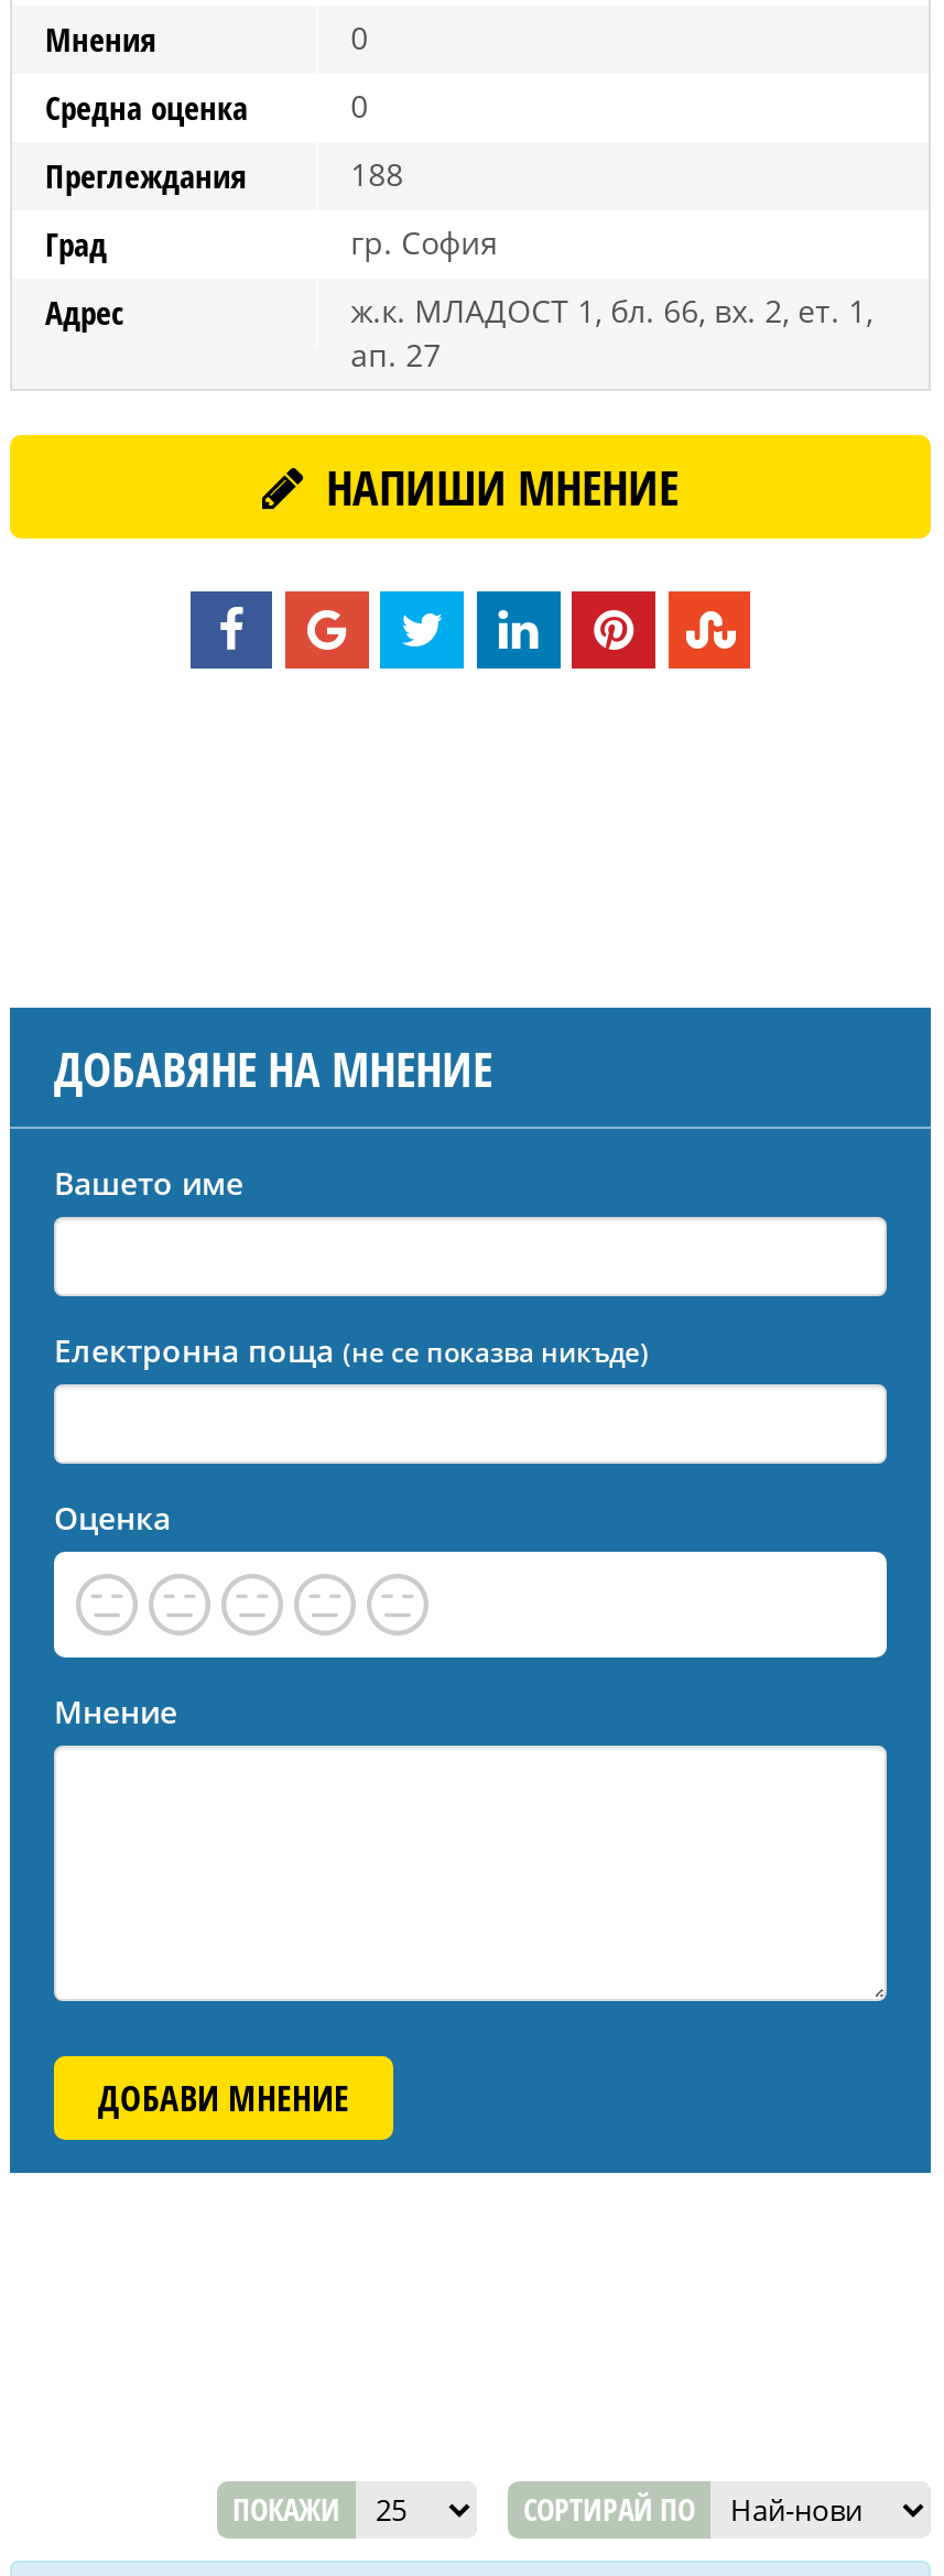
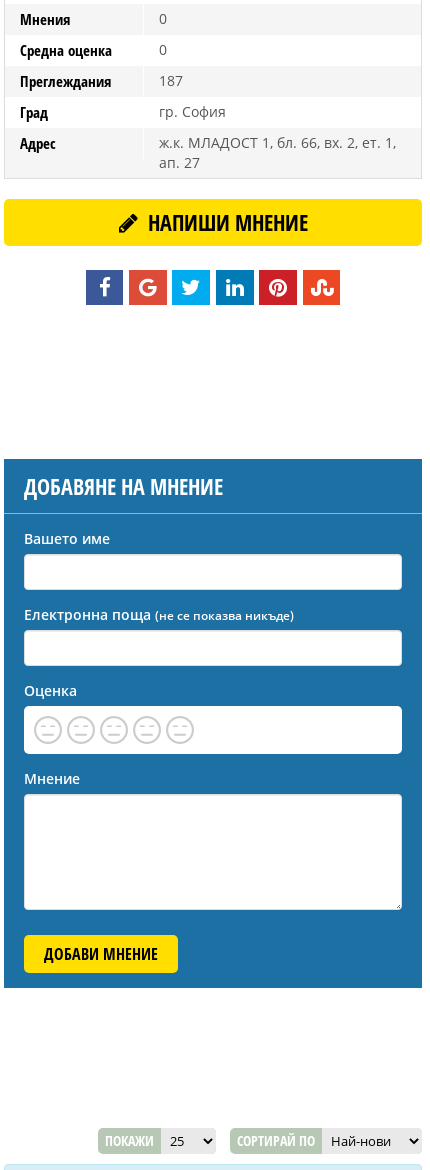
- 188
+ 187
